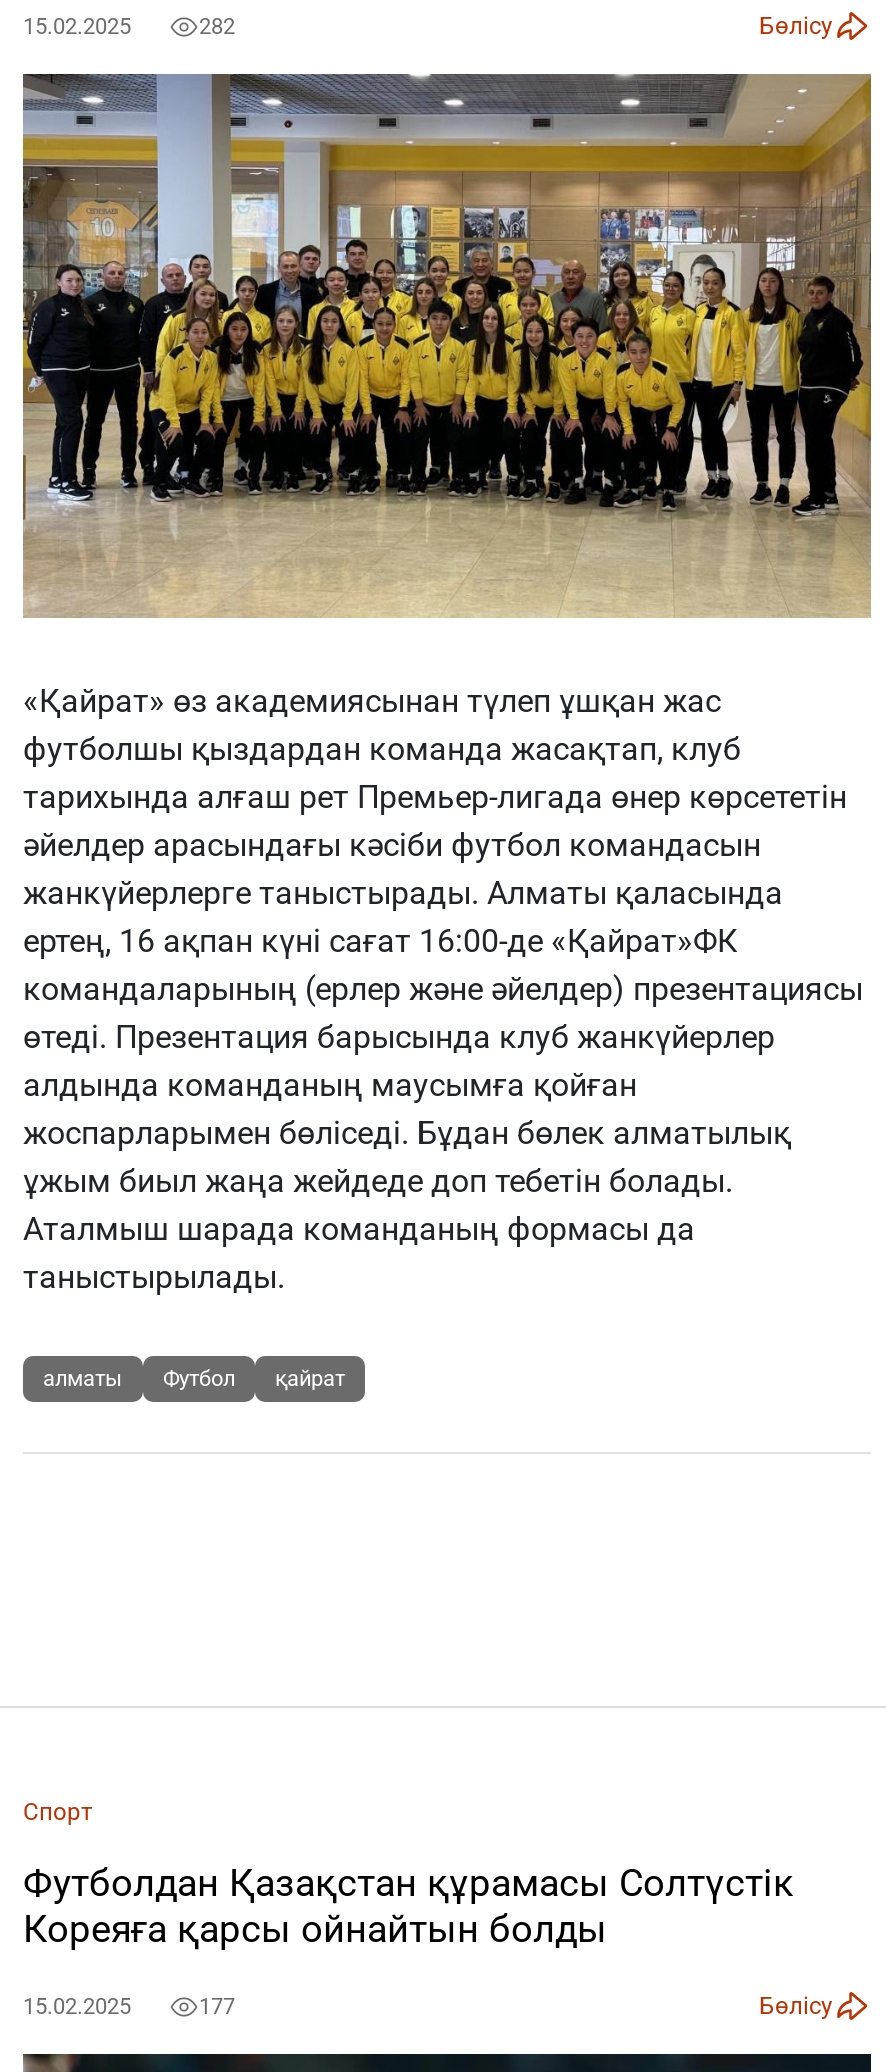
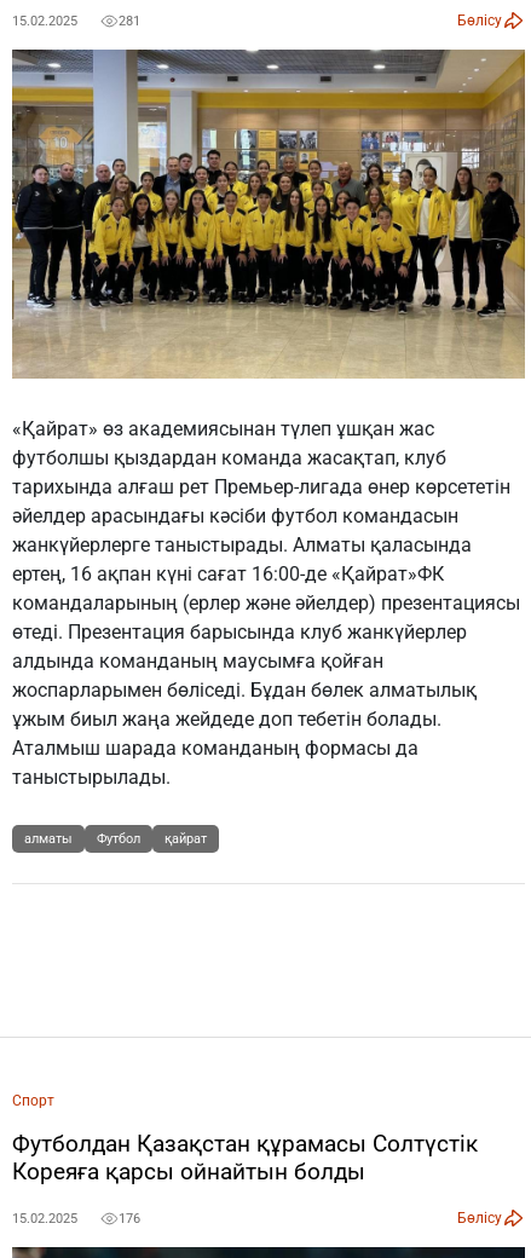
- 282
+ 281

- 177
+ 176
